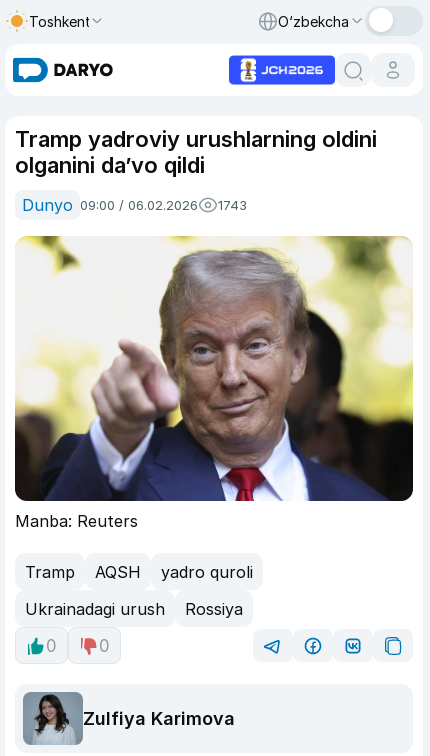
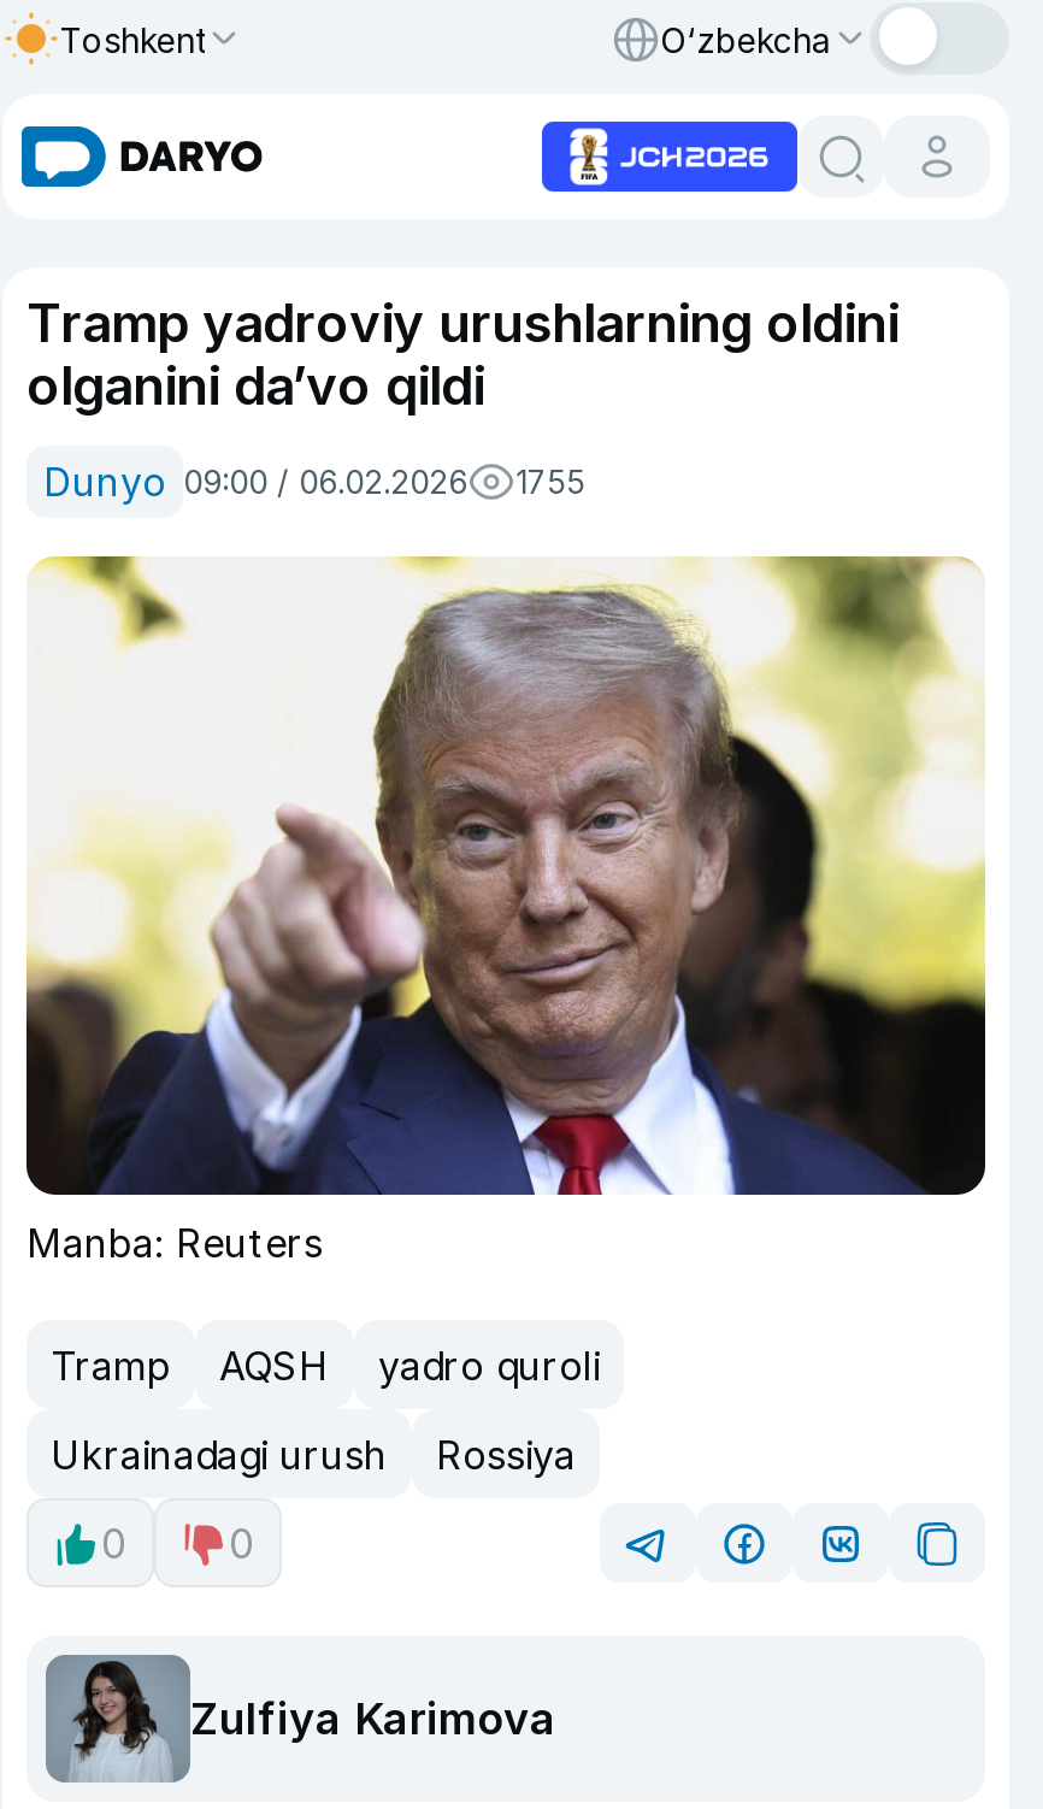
- Dunyo 09:00 / 06.02.2026 1743
+ Dunyo 09:00 / 06.02.2026 1755
